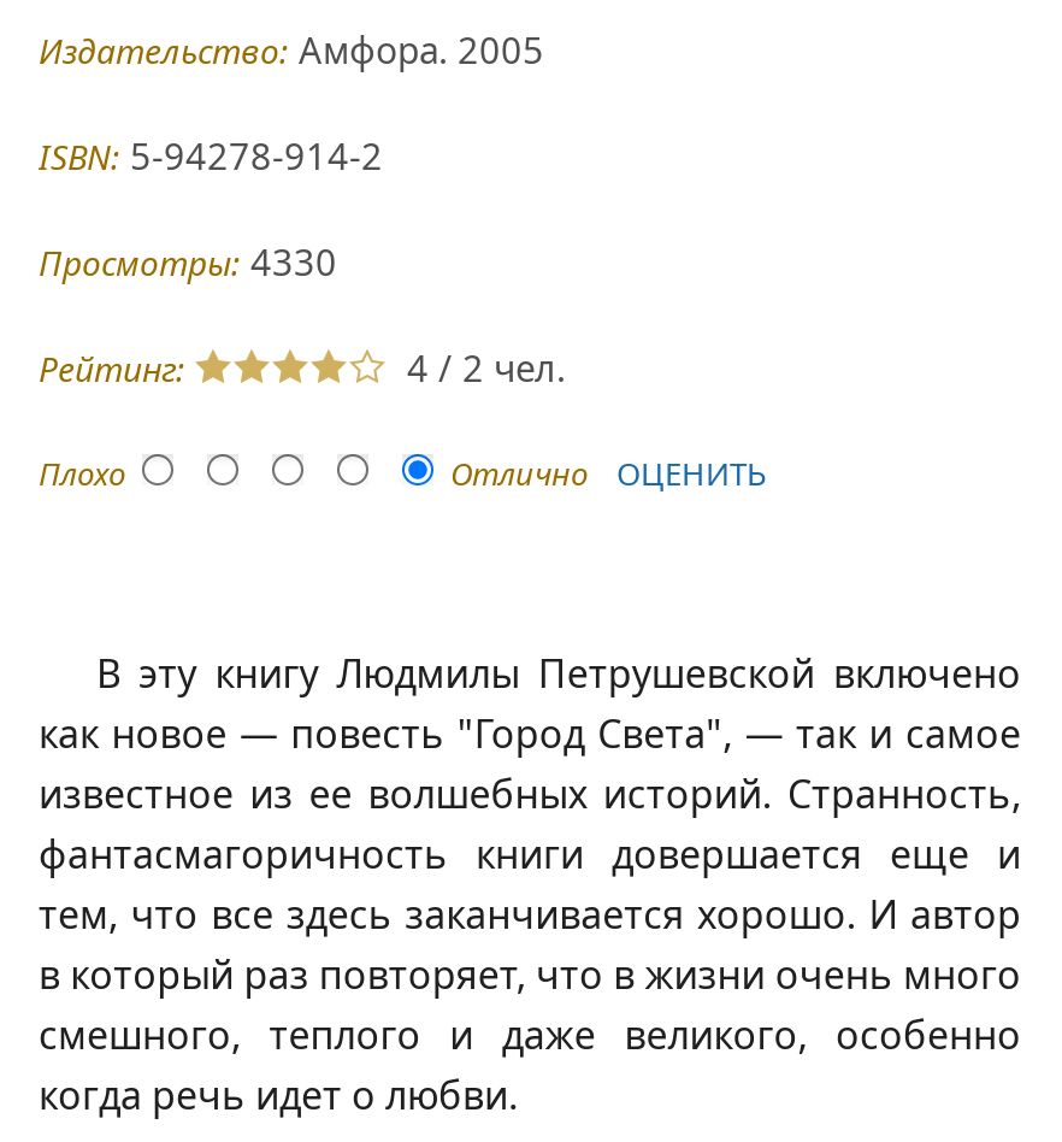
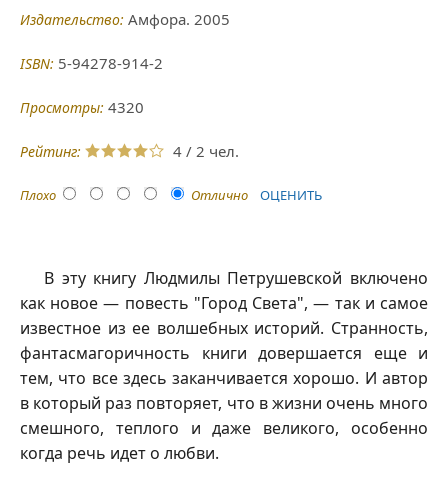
- Просмотры: 4330
+ Просмотры: 4320
